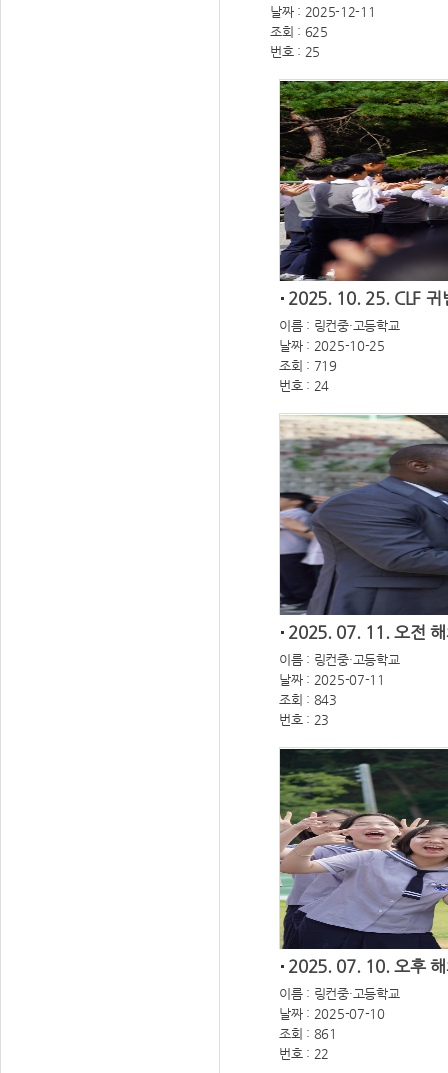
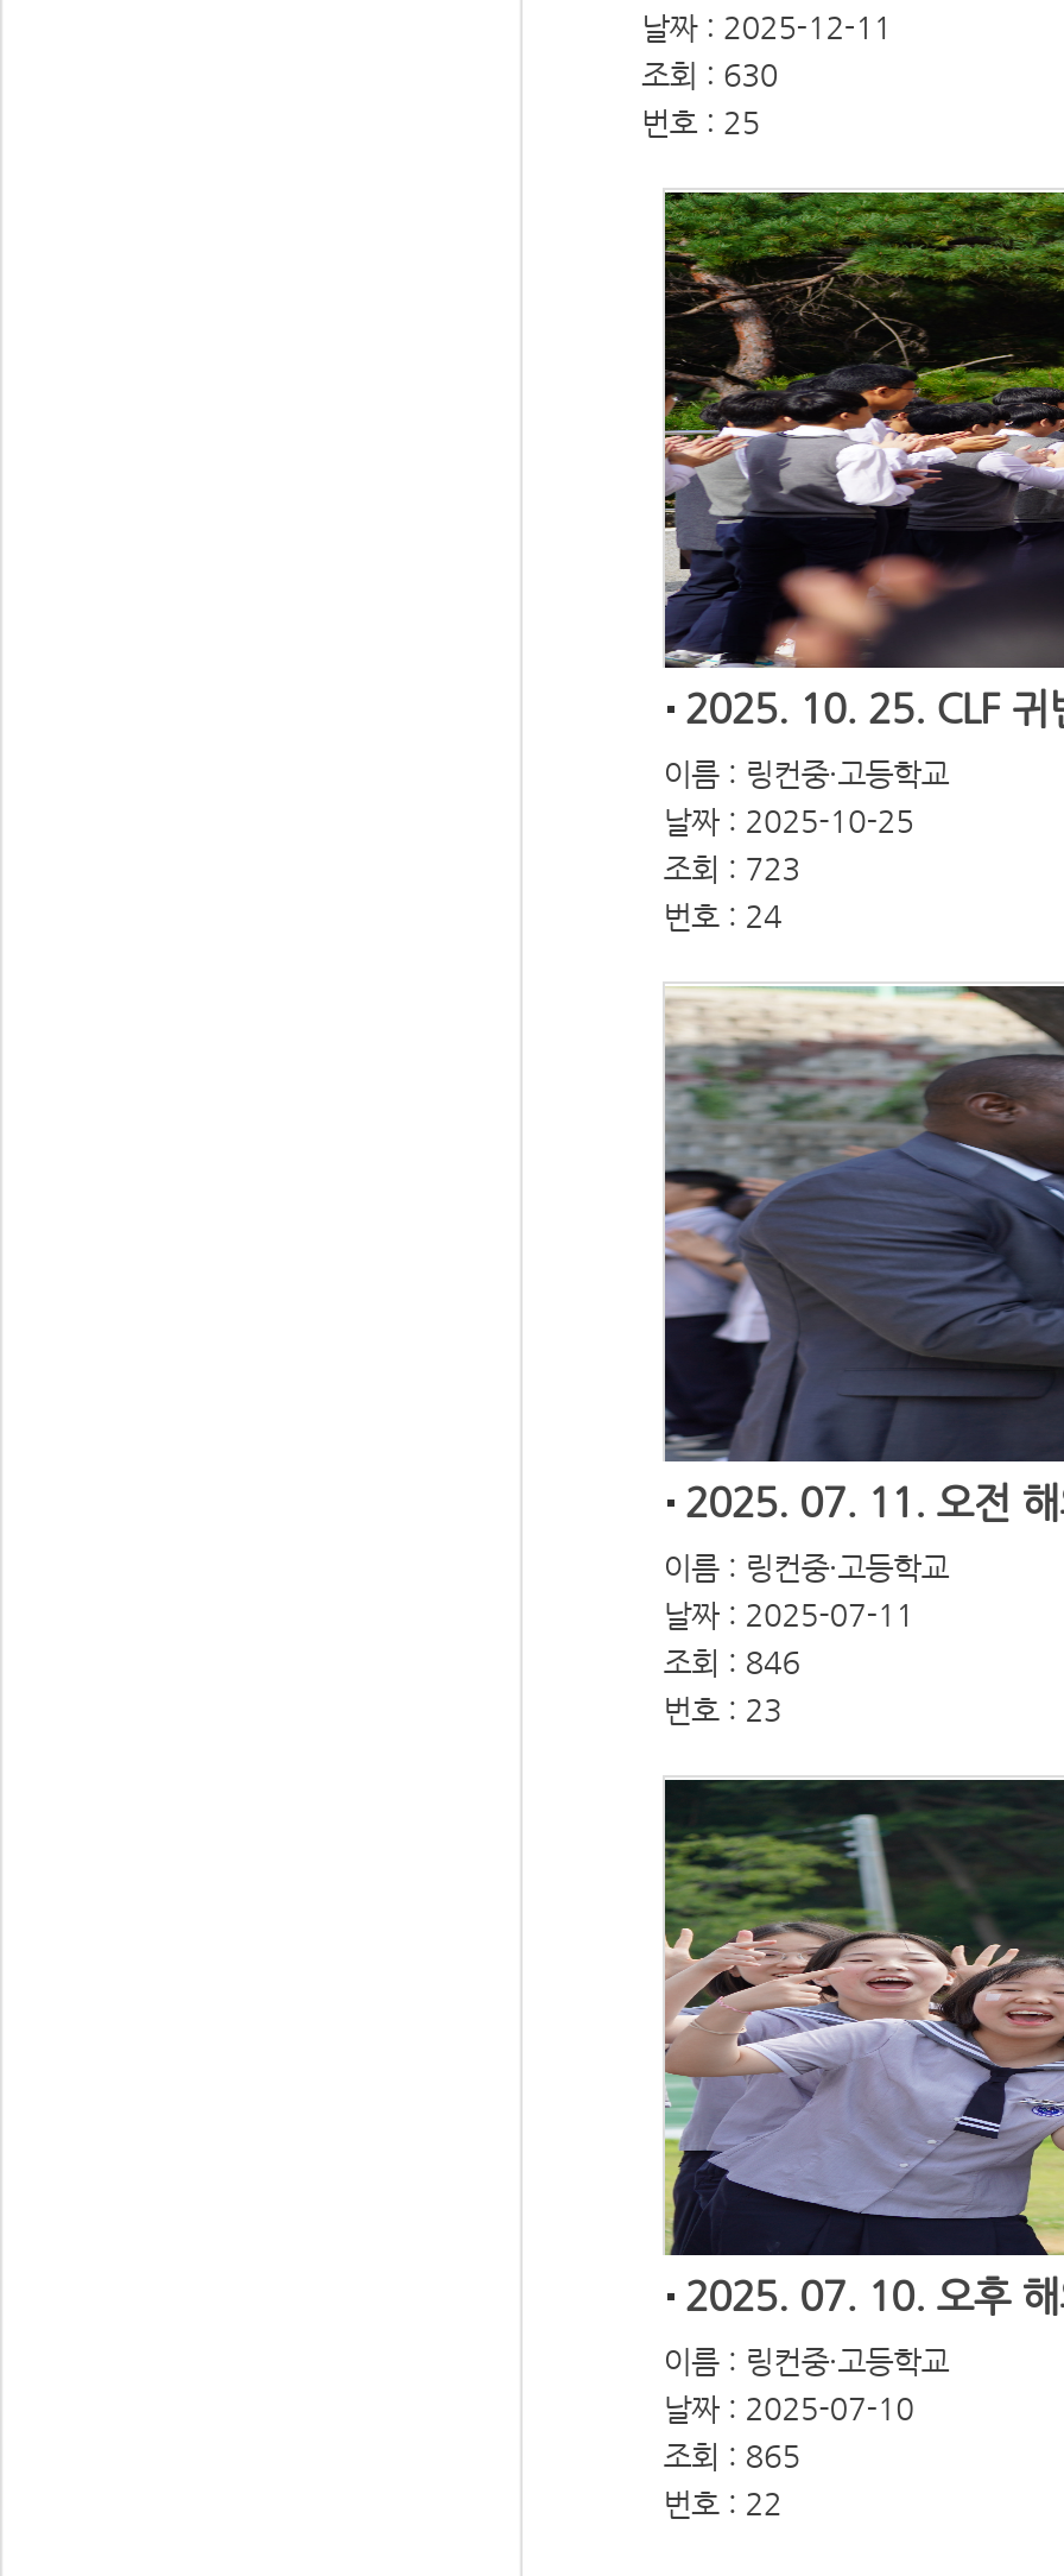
- 조회 : 625
+ 조회 : 630

- 조회 : 719
+ 조회 : 723

- 조회 : 843
+ 조회 : 846

- 조회 : 861
+ 조회 : 865
